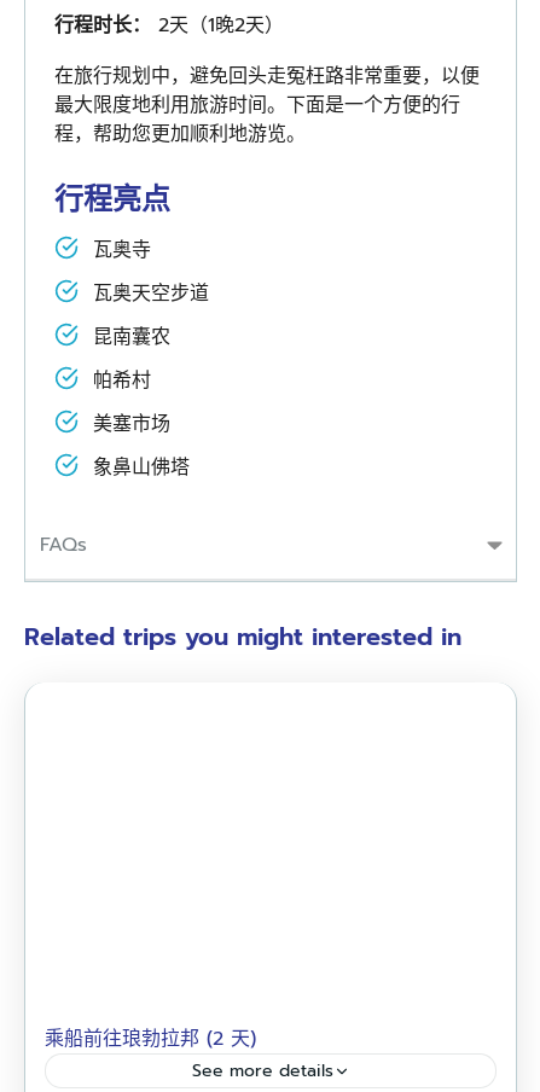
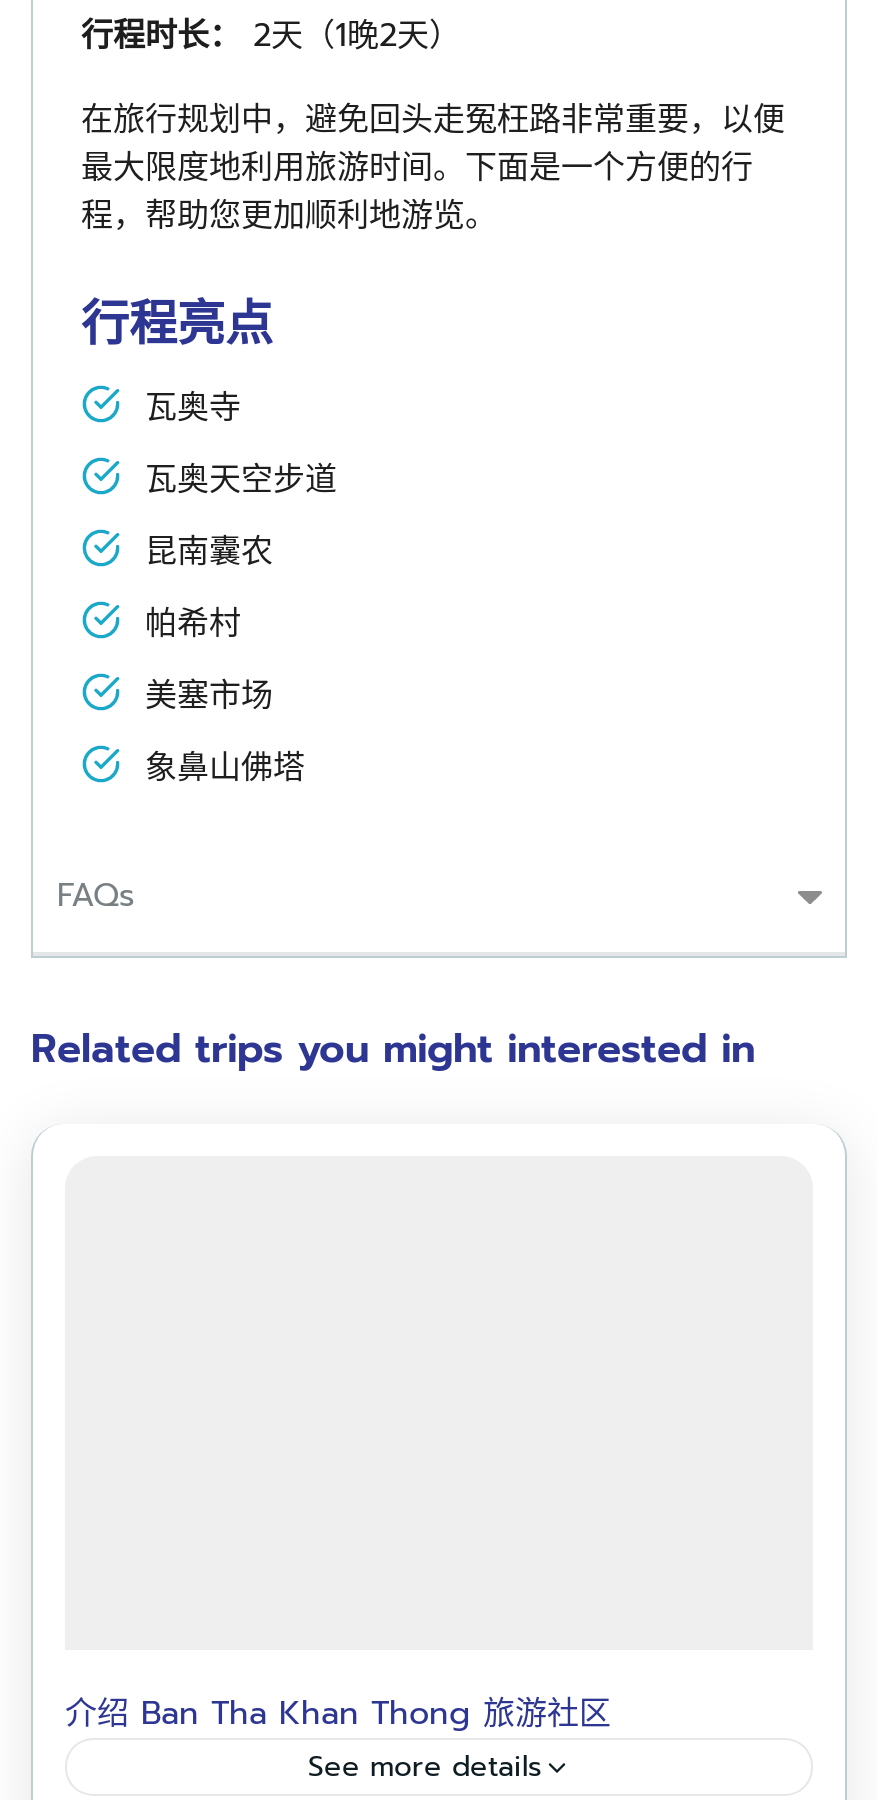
- 乘船前往琅勃拉邦 (2 天)
+ 介绍 Ban Tha Khan Thong 旅游社区
